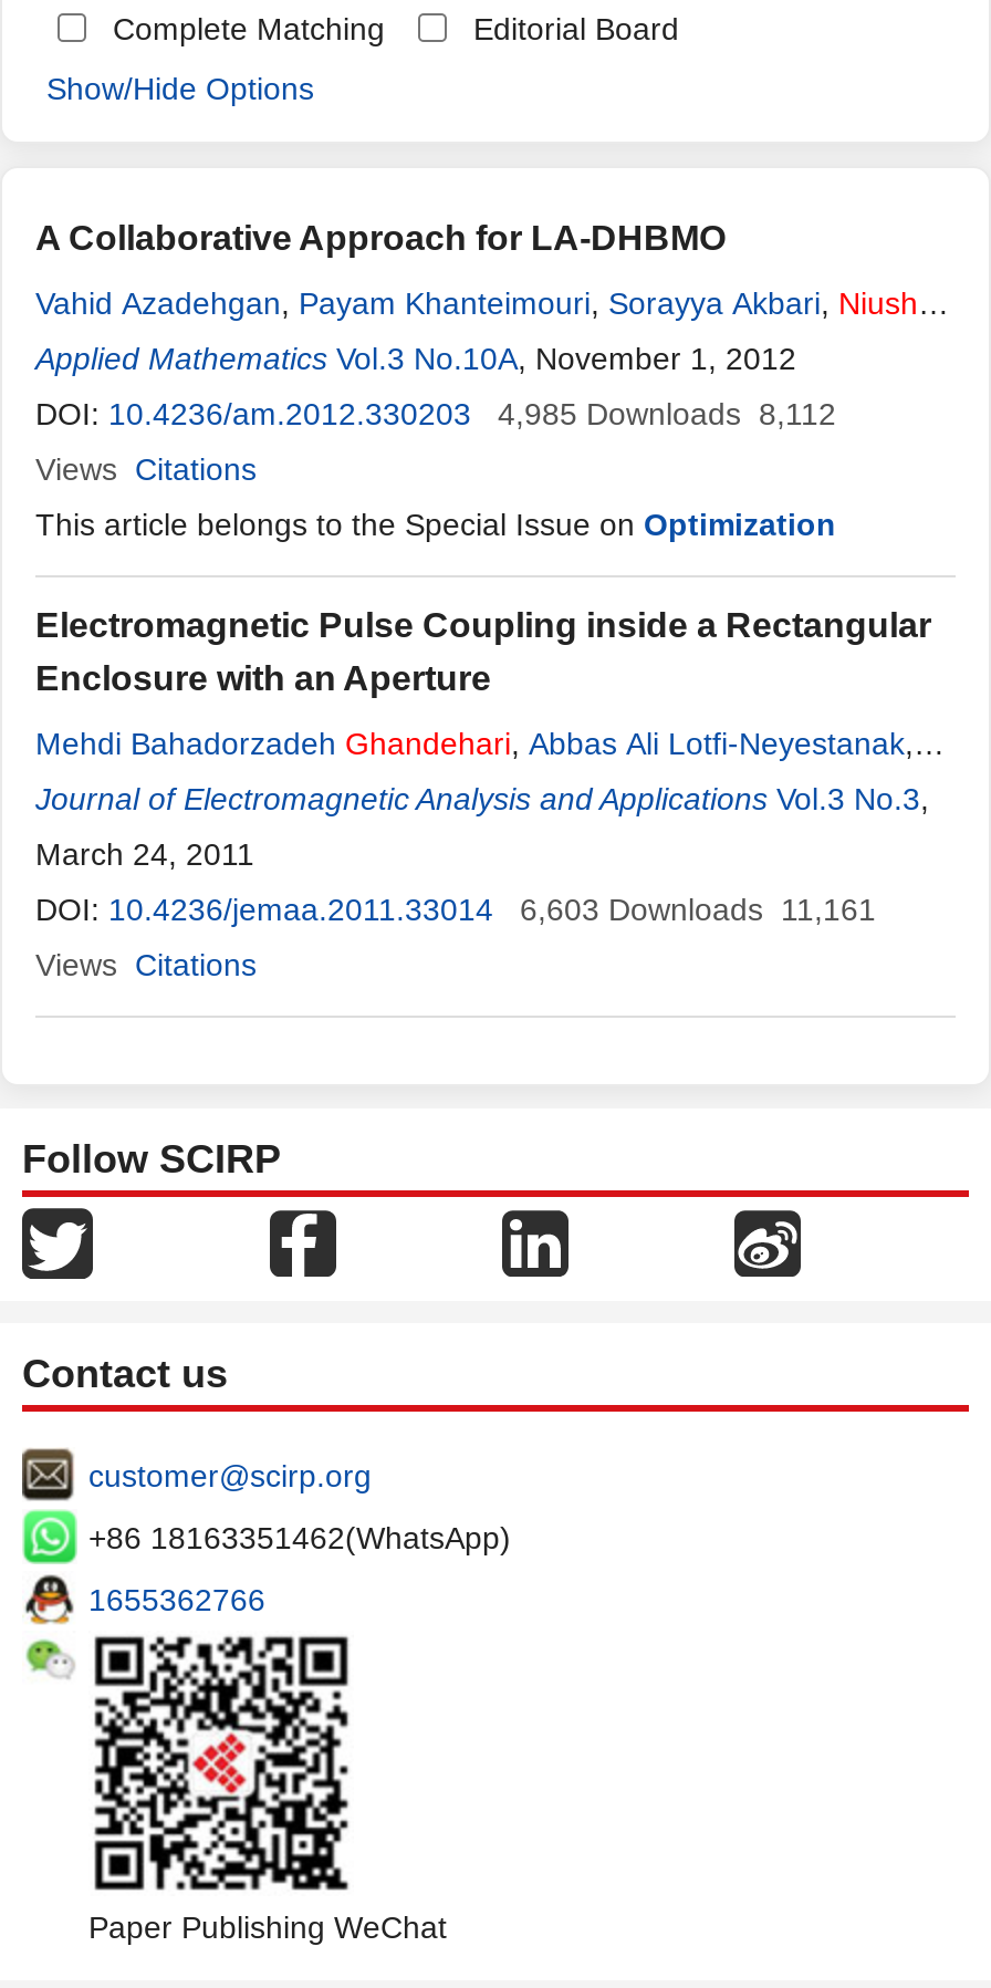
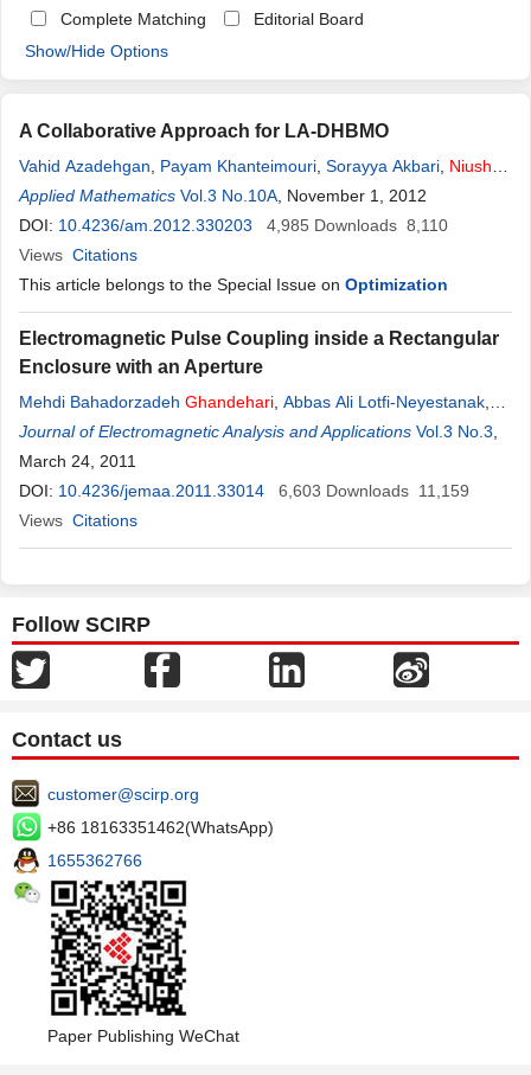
- DOI: 10.4236/am.2012.330203 4,985 Downloads 8,112
+ DOI: 10.4236/am.2012.330203 4,985 Downloads 8,110

- DOI: 10.4236/jemaa.2011.33014 6,603 Downloads 11,161
+ DOI: 10.4236/jemaa.2011.33014 6,603 Downloads 11,159
